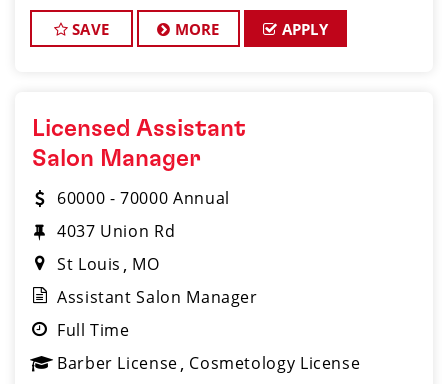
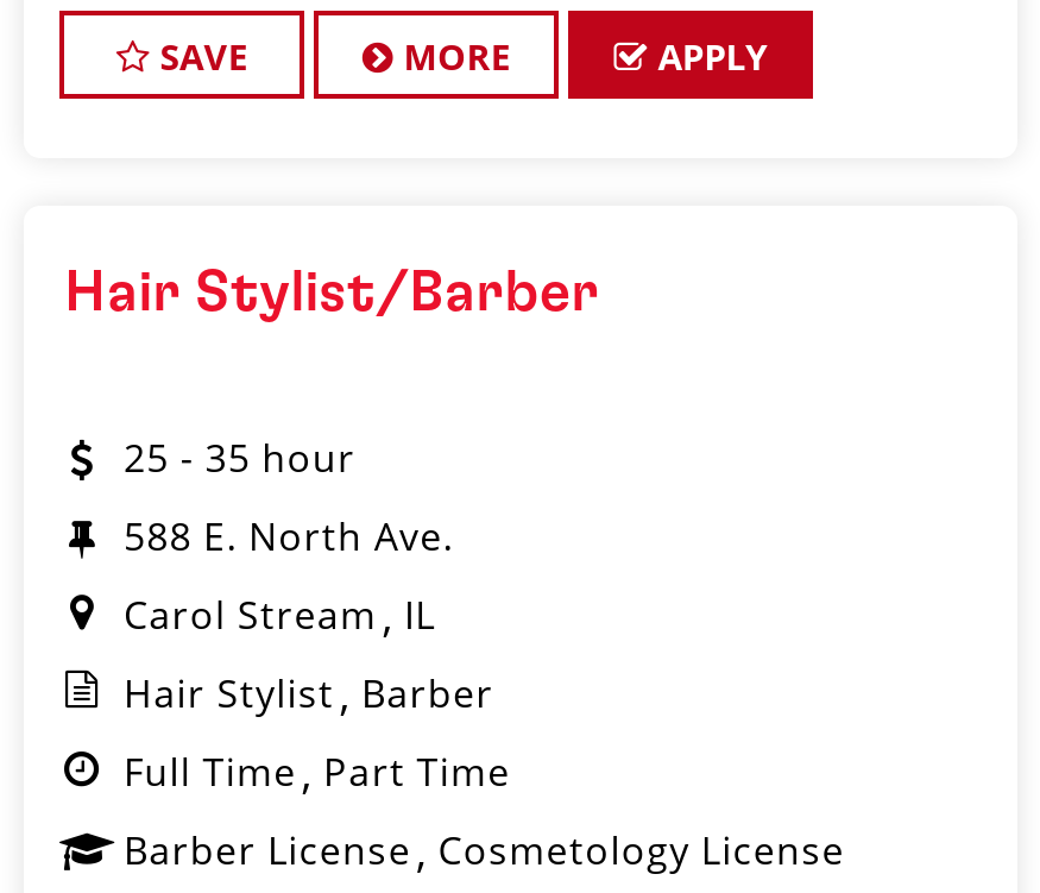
- Licensed Assistant
- Salon Manager
+ Hair Stylist/Barber

- 60000 - 70000 Annual
+ 25 - 35 hour

- 4037 Union Rd
+ 588 E. North Ave.

- St Louis MO
+ Carol Stream IL

- Assistant Salon Manager
+ Hair Stylist Barber

- Full Time
+ Full Time Part Time
